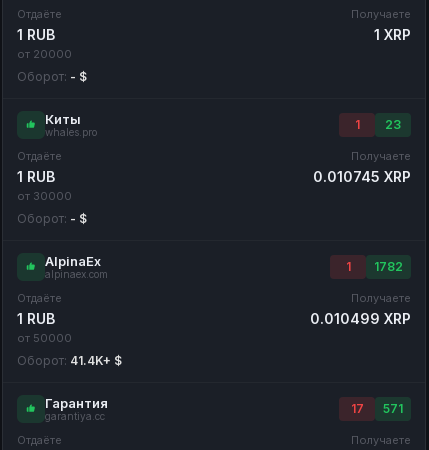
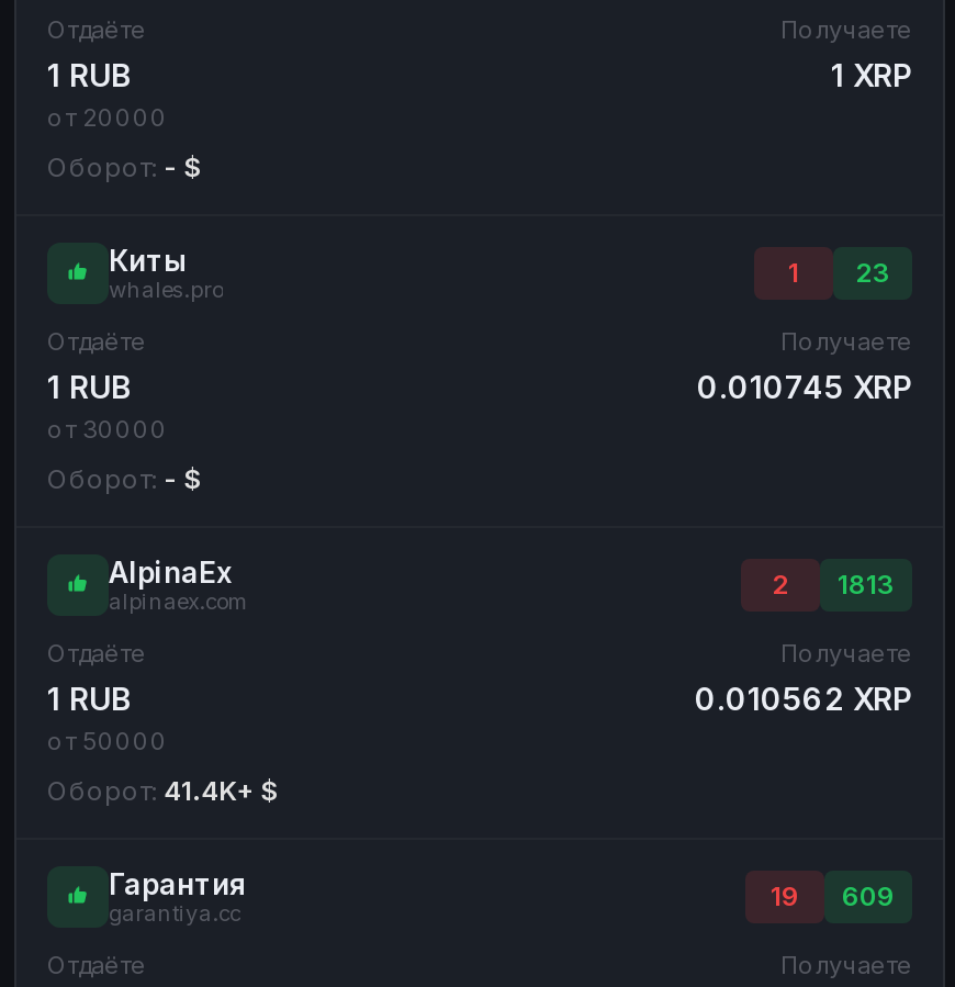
- 1
+ 2

- 1782
+ 1813

- 0.010499 XRP
+ 0.010562 XRP

- 17
+ 19

- 571
+ 609
